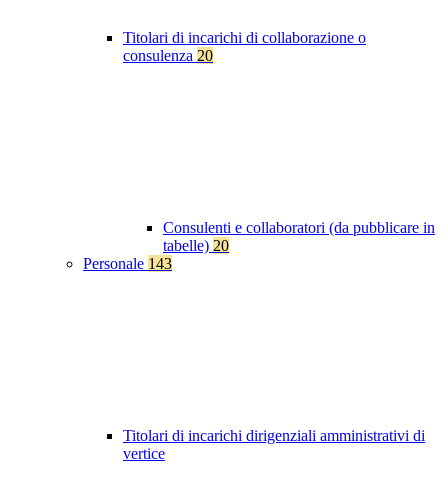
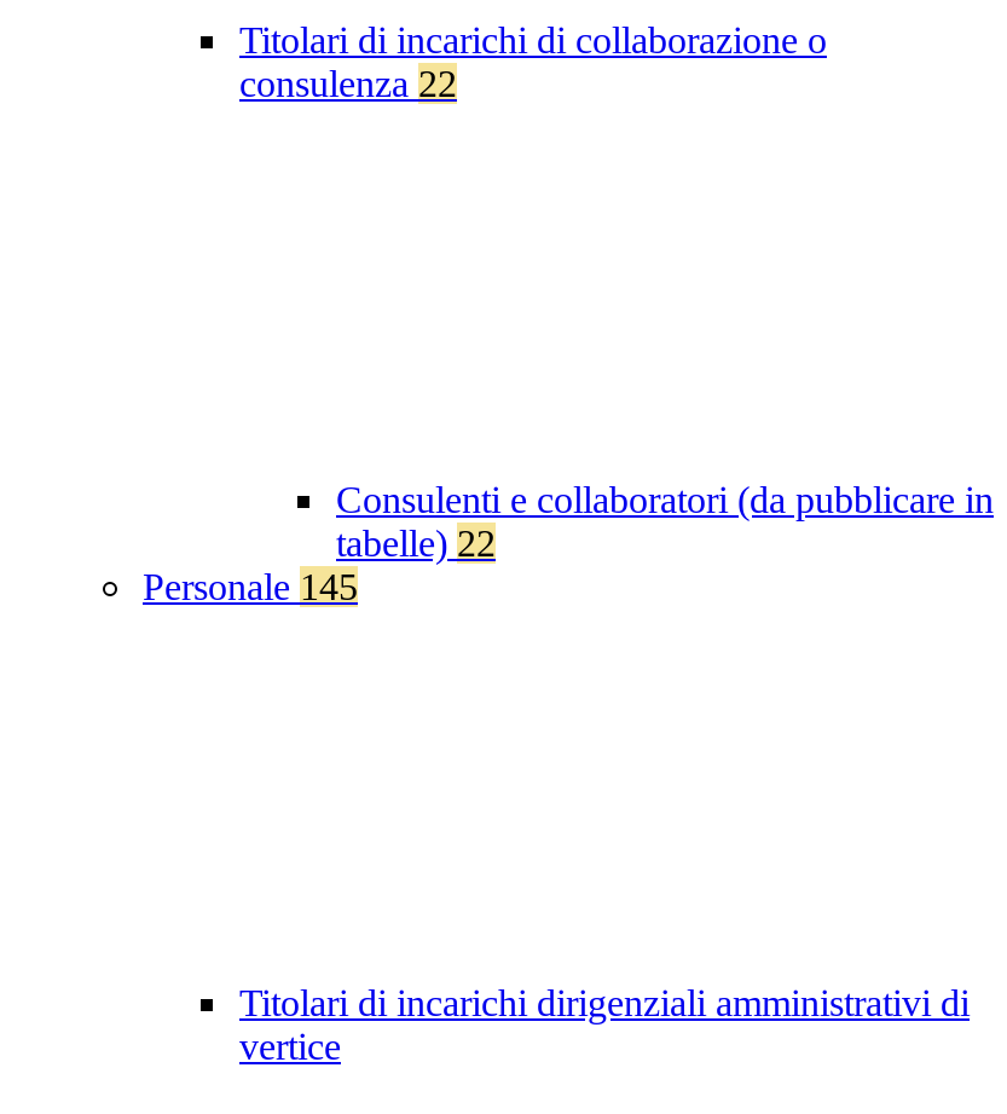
- consulenza 20
+ consulenza 22

- tabelle) 20
+ tabelle) 22

- Personale 143
+ Personale 145
